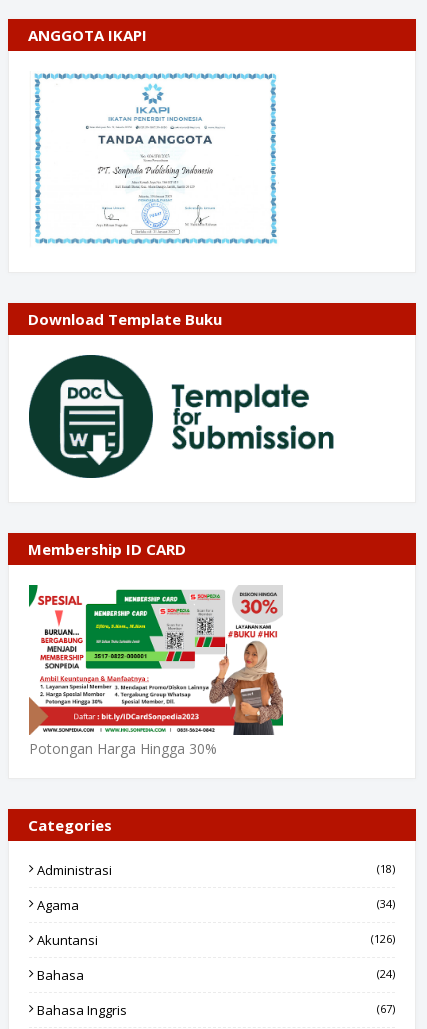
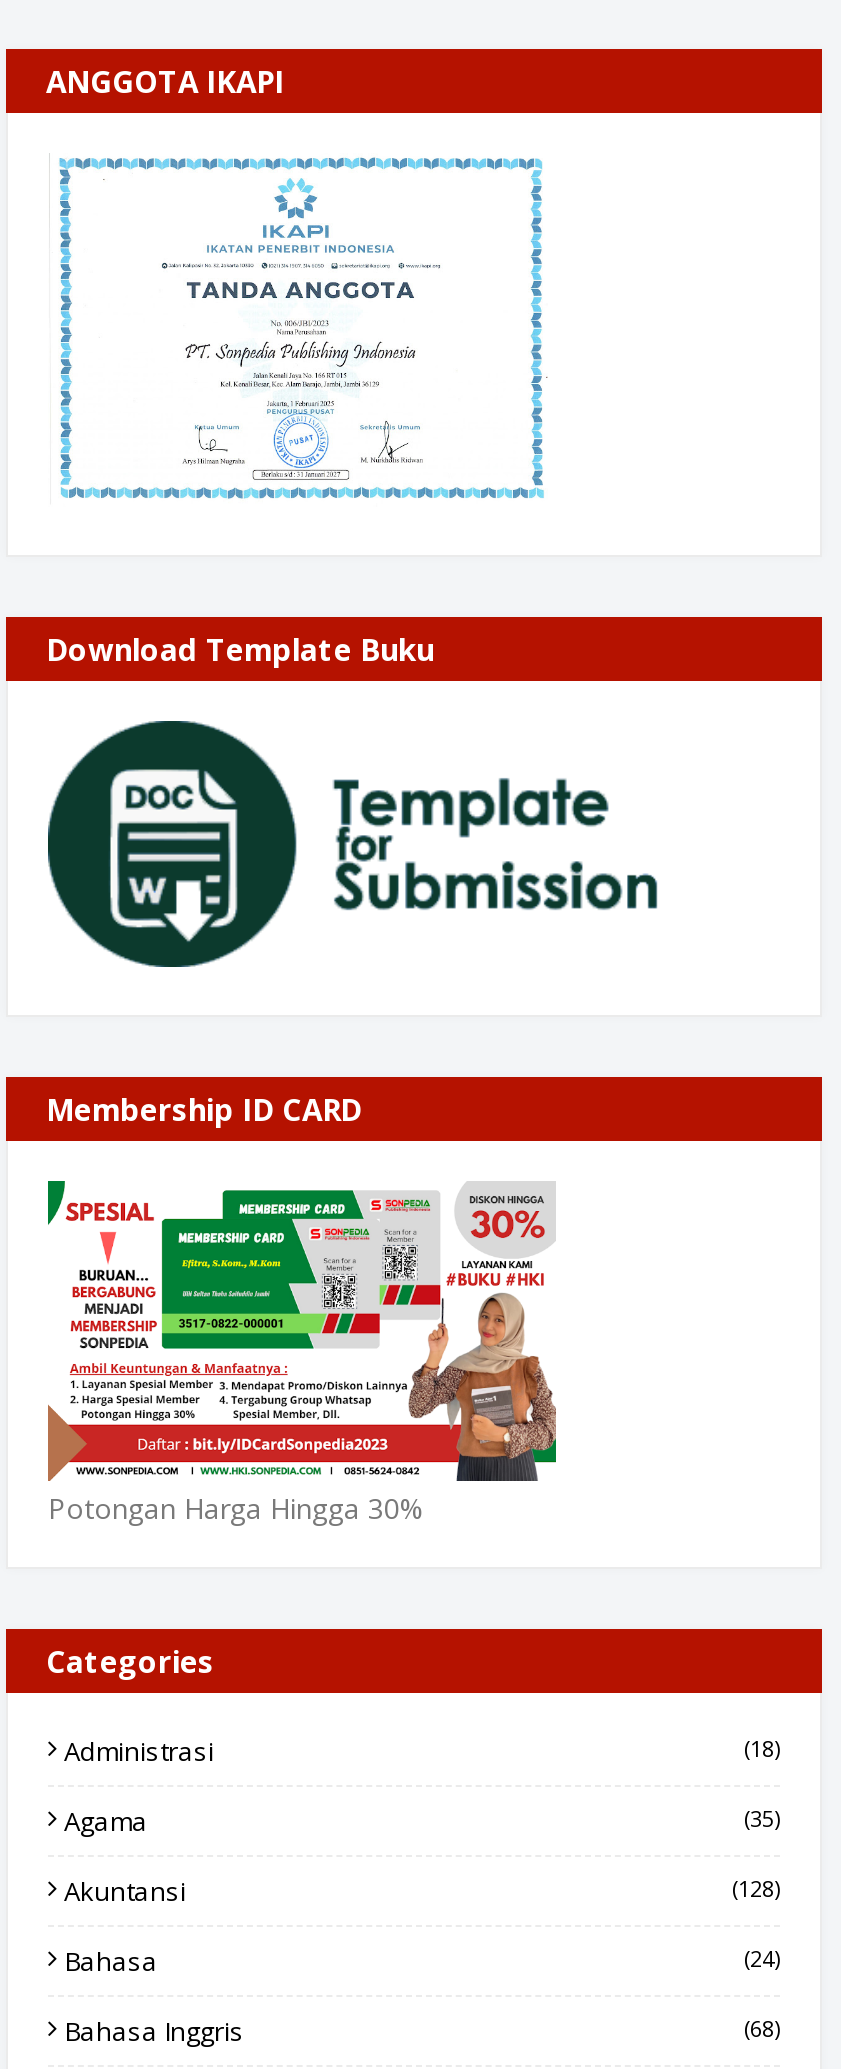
- (34)
+ (35)

- (126)
+ (128)

- (67)
+ (68)
